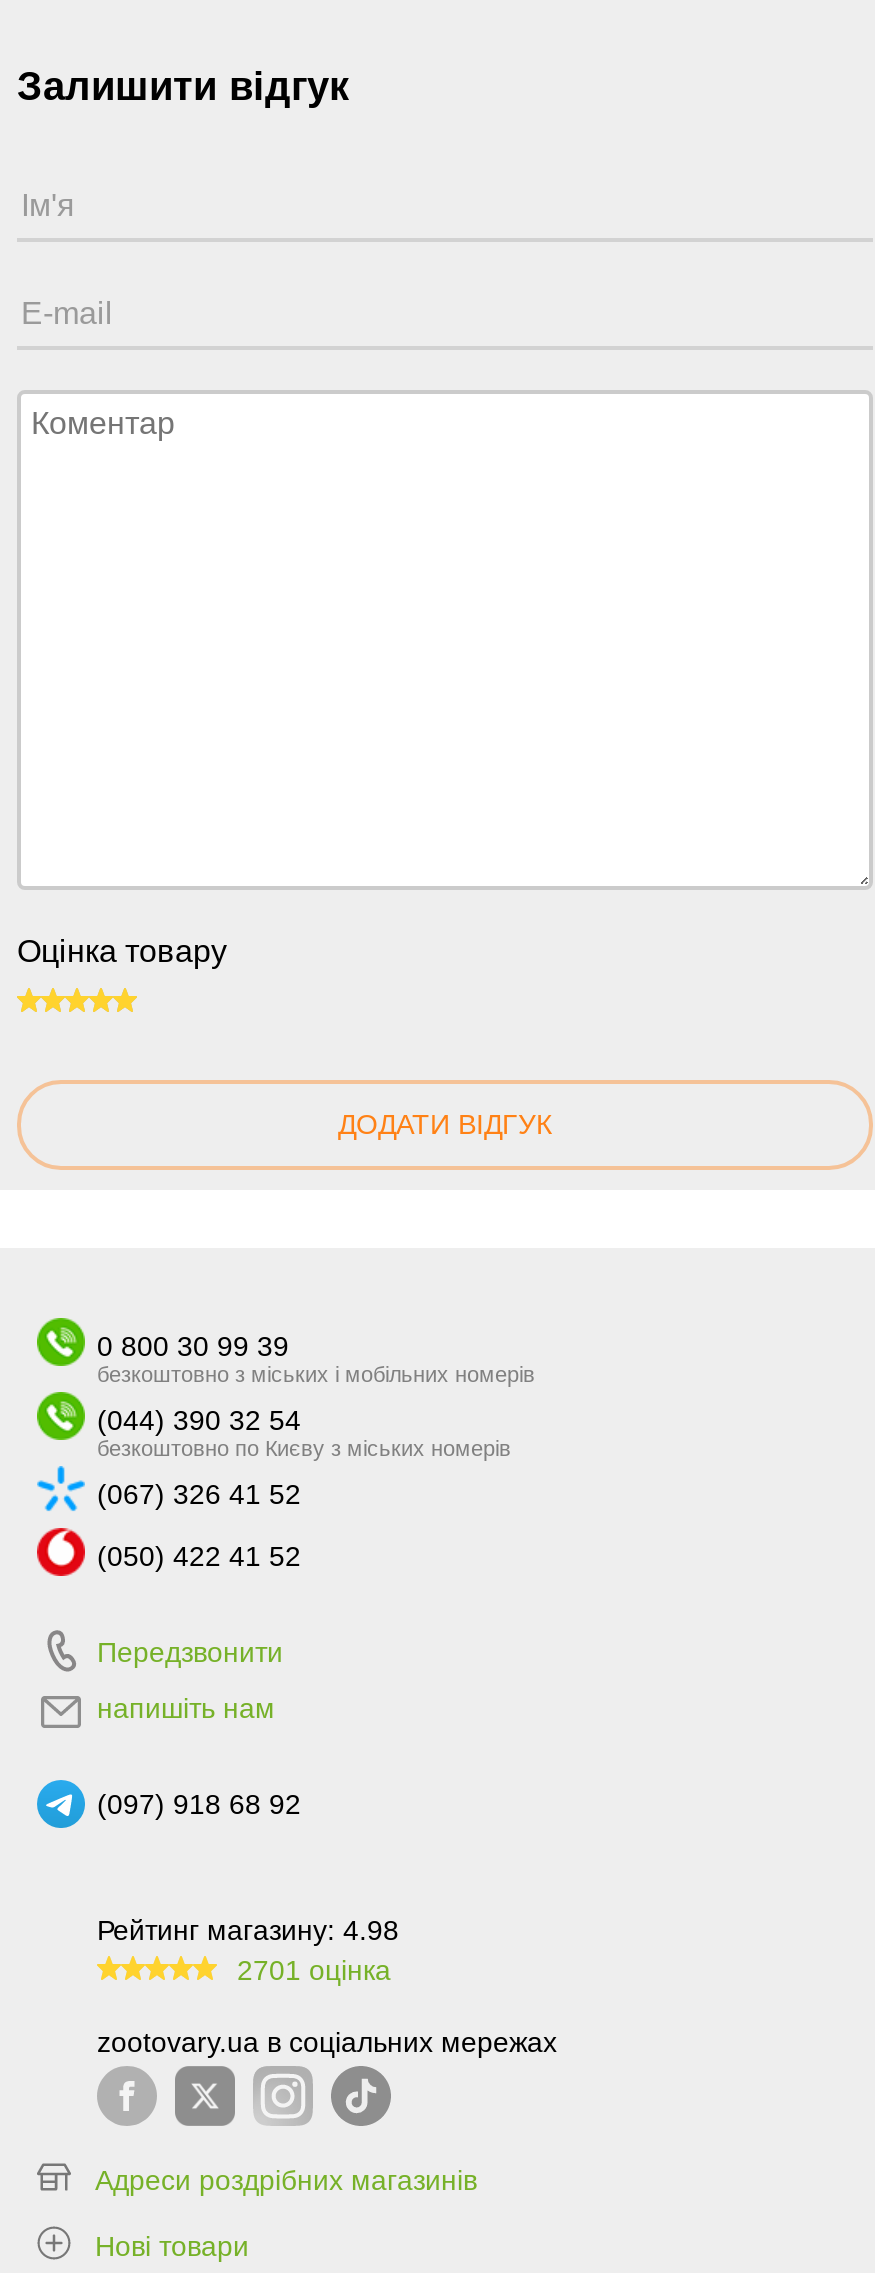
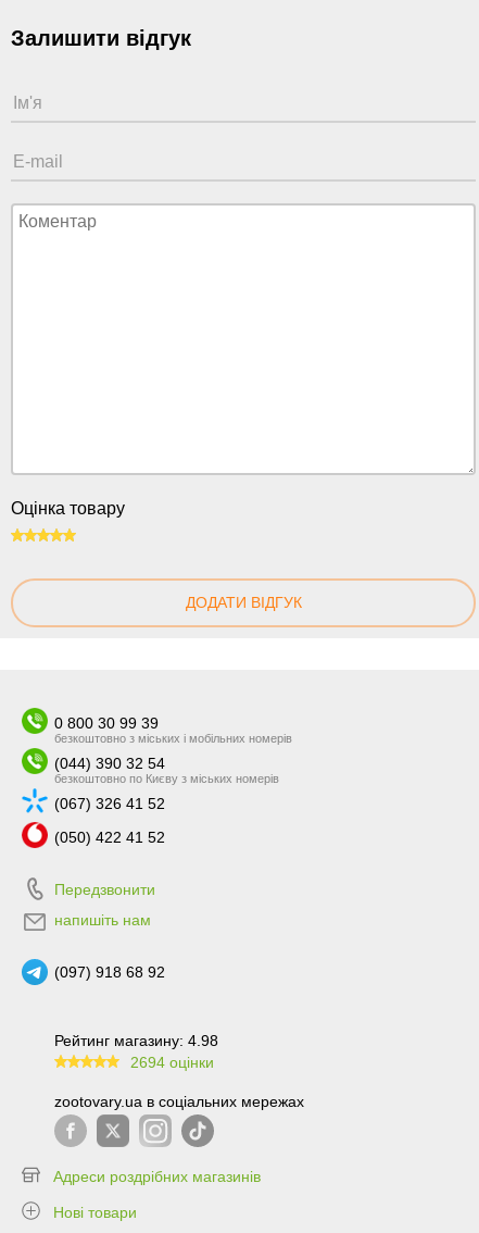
- 2701 оцінка
+ 2694 оцінки
